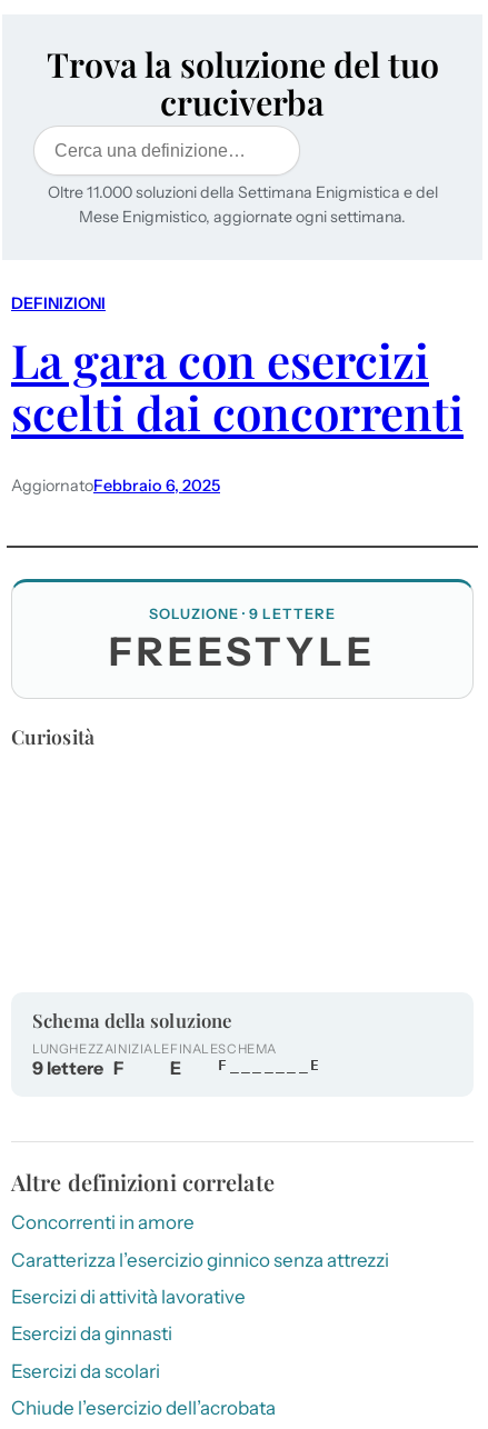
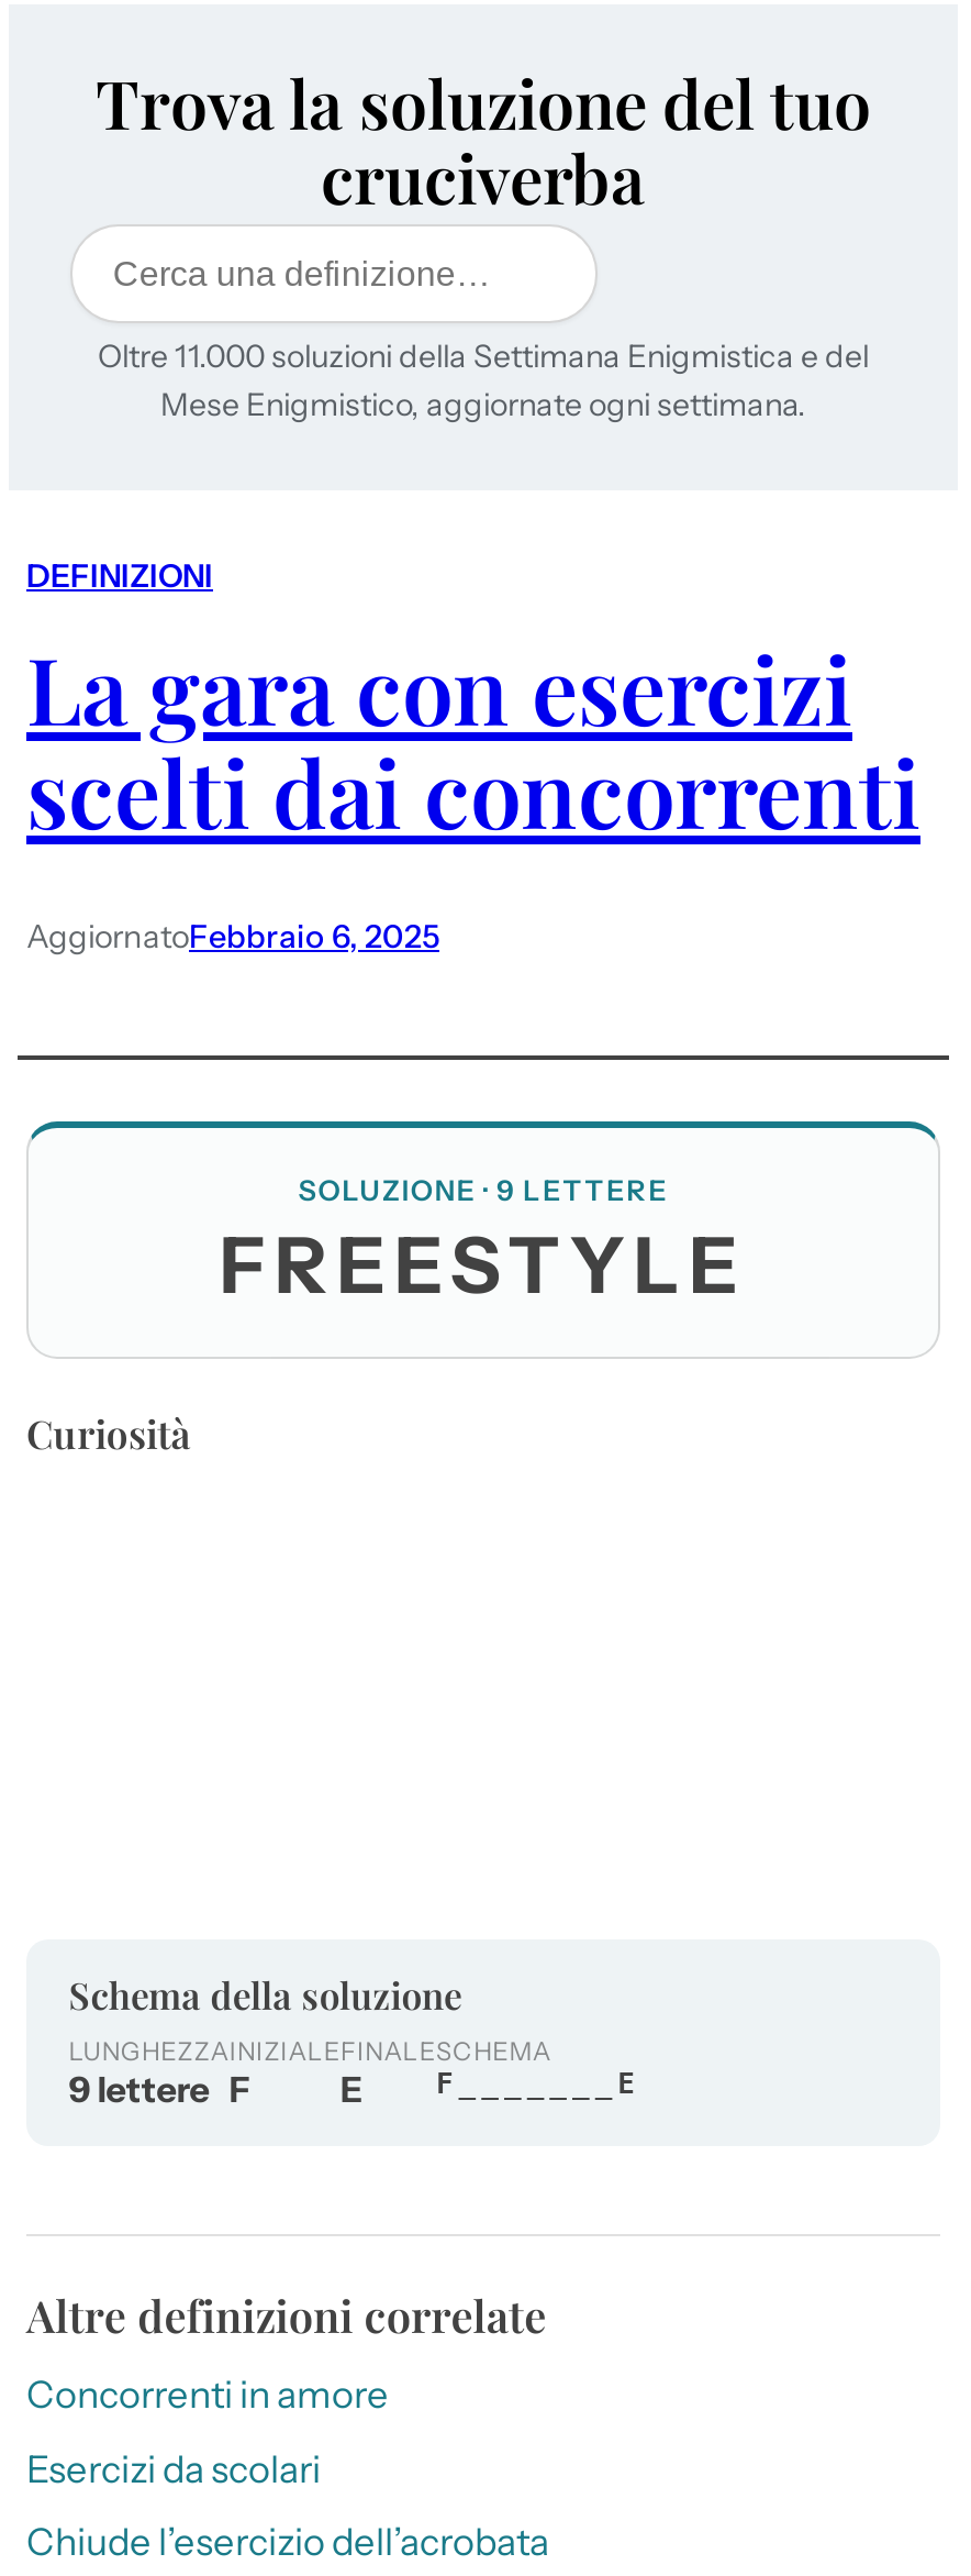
- Caratterizza l’esercizio ginnico senza attrezzi
- Esercizi di attività lavorative
- Esercizi da ginnasti
